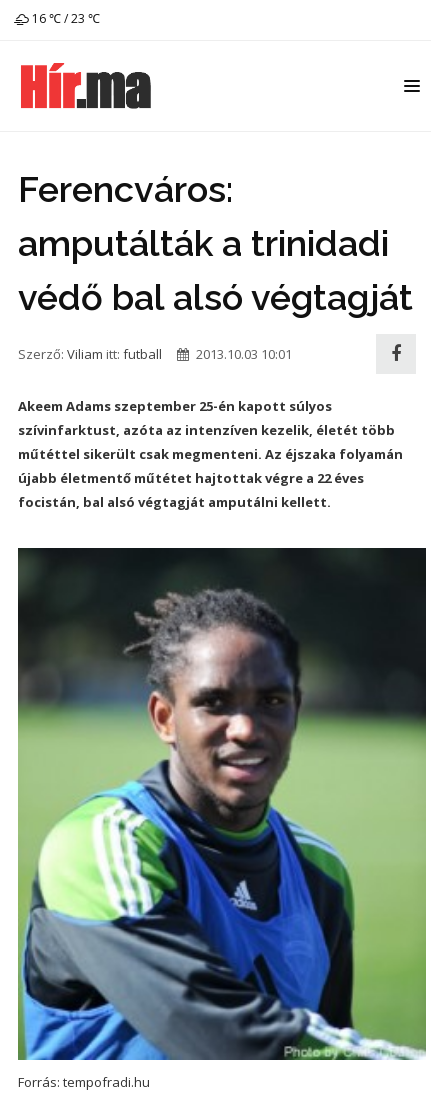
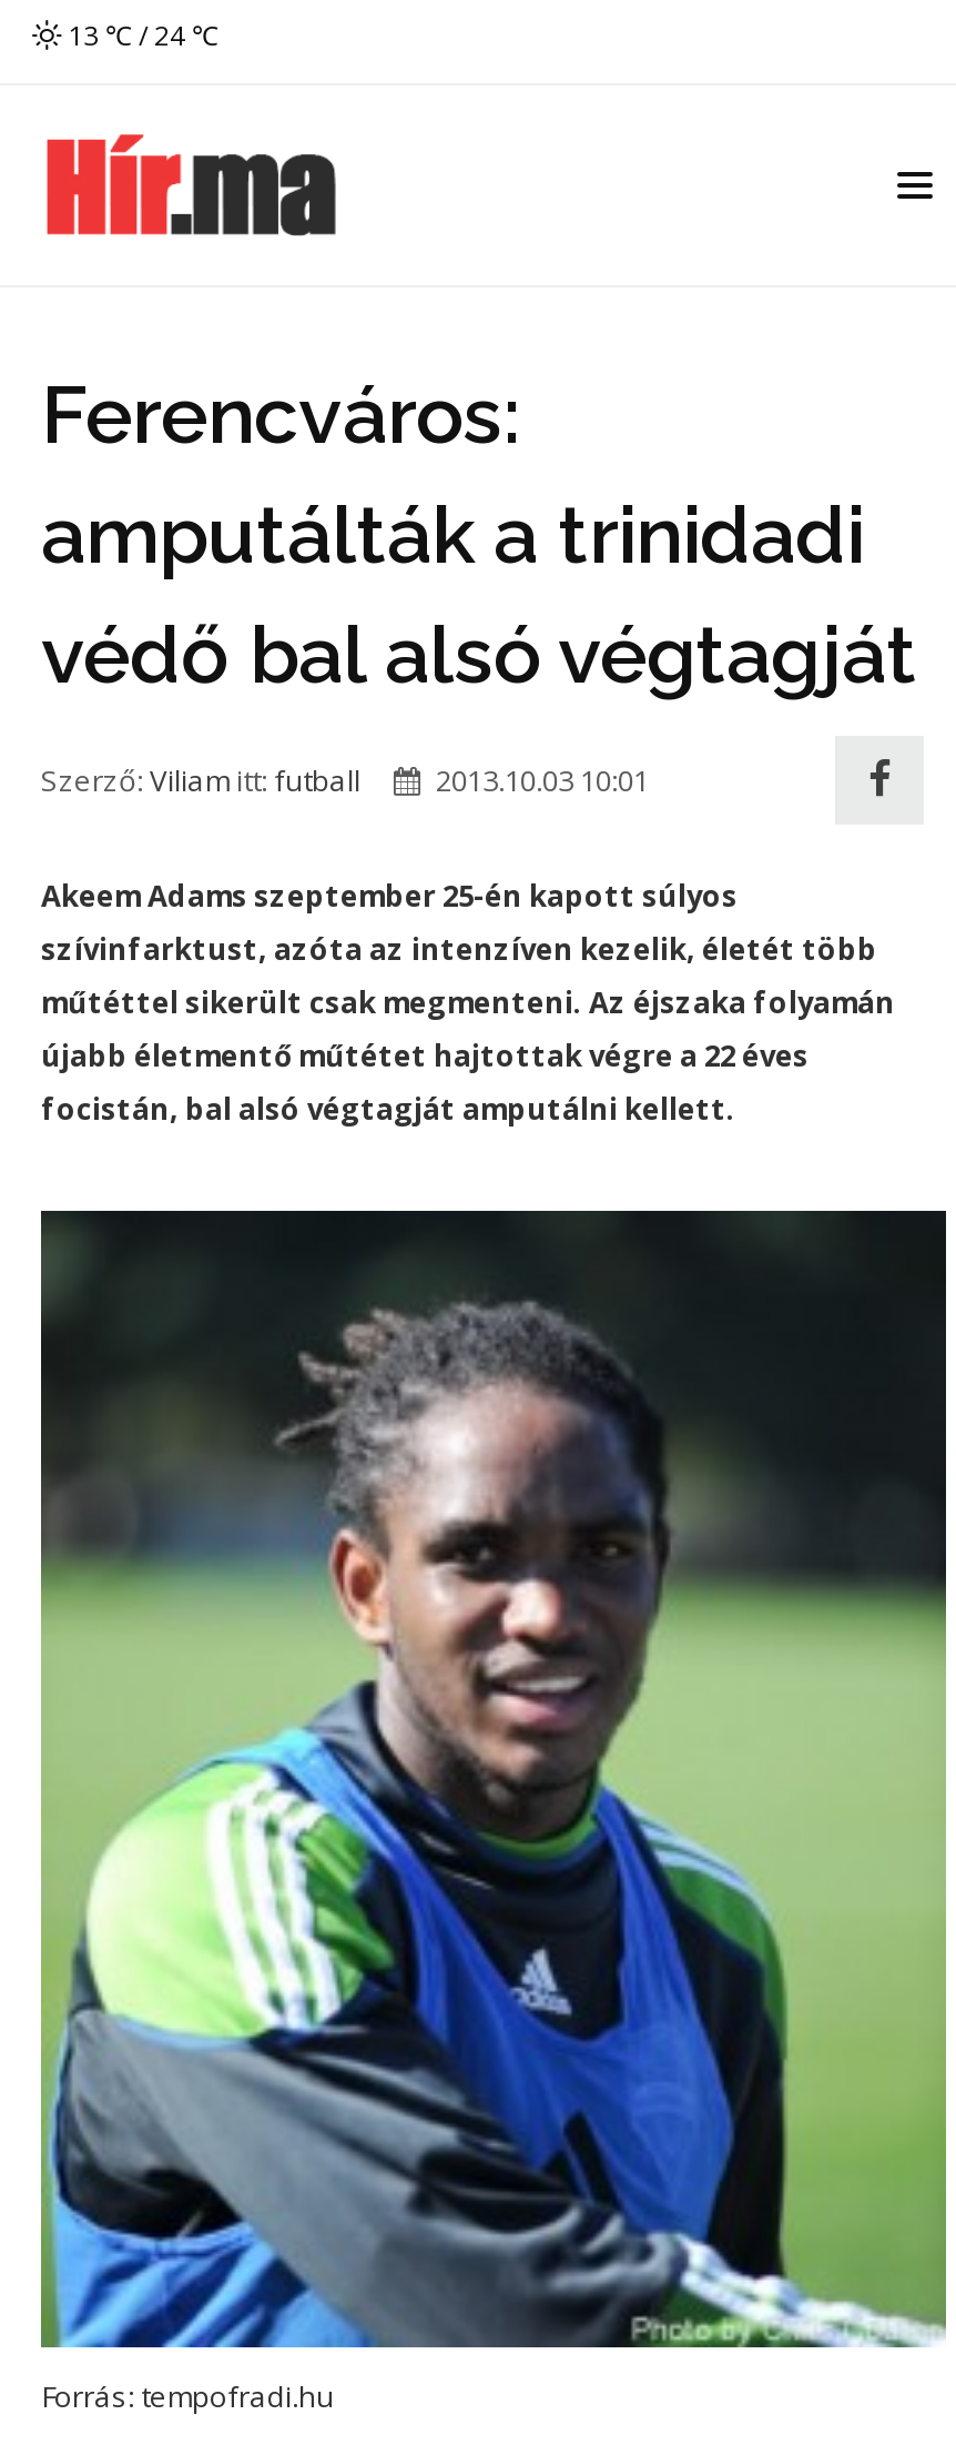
- 16 ℃ / 23 ℃
+ 13 ℃ / 24 ℃
